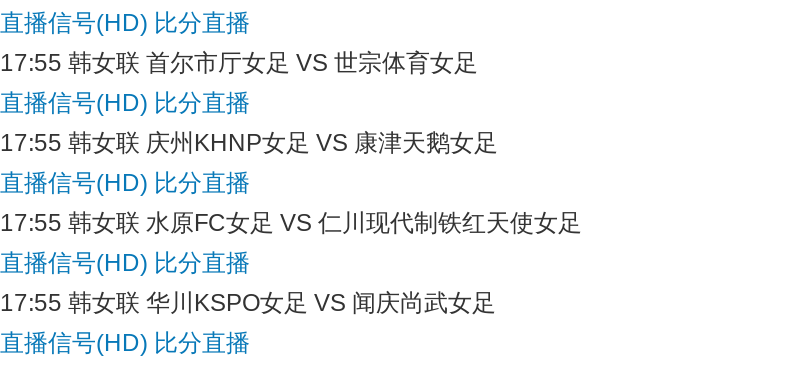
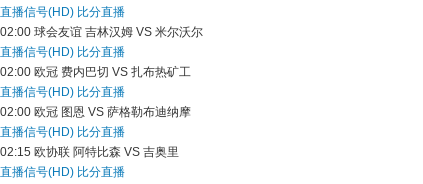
- 17:55 韩女联首尔市厅女足 VS 世宗体育女足
+ 02:00 球会友谊吉林汉姆 VS 米尔沃尔

- 17:55 韩女联庆州KHNP女足 VS 康津天鹅女足
+ 02:00 欧冠费内巴切 VS 扎布热矿工

- 17:55 韩女联水原FC女足 VS 仁川现代制铁红天使女足
+ 02:00 欧冠图恩 VS 萨格勒布迪纳摩

- 17:55 韩女联华川KSPO女足 VS 闻庆尚武女足
+ 02:15 欧协联阿特比森 VS 吉奥里
